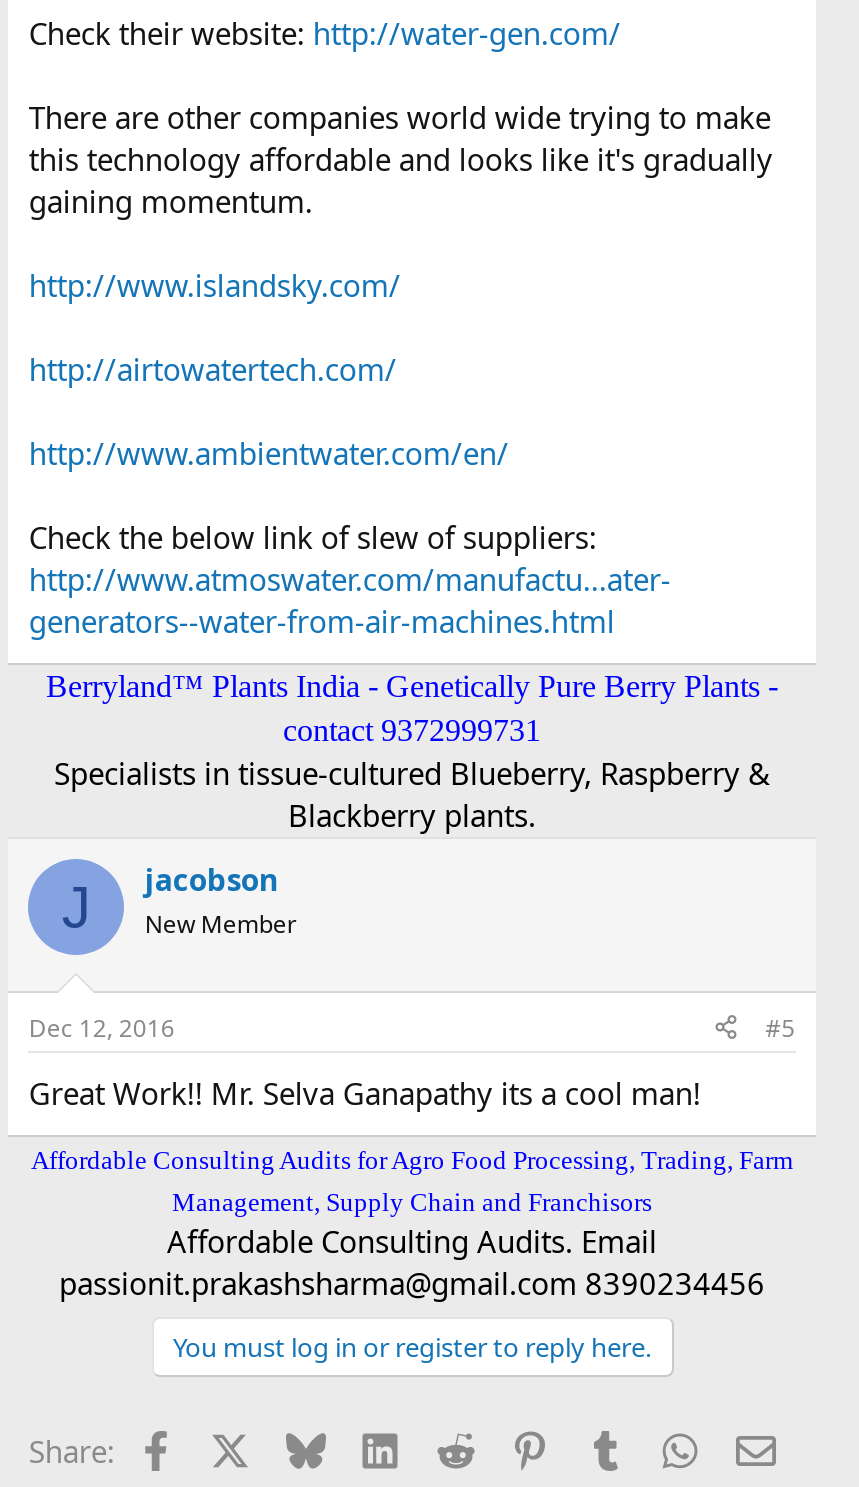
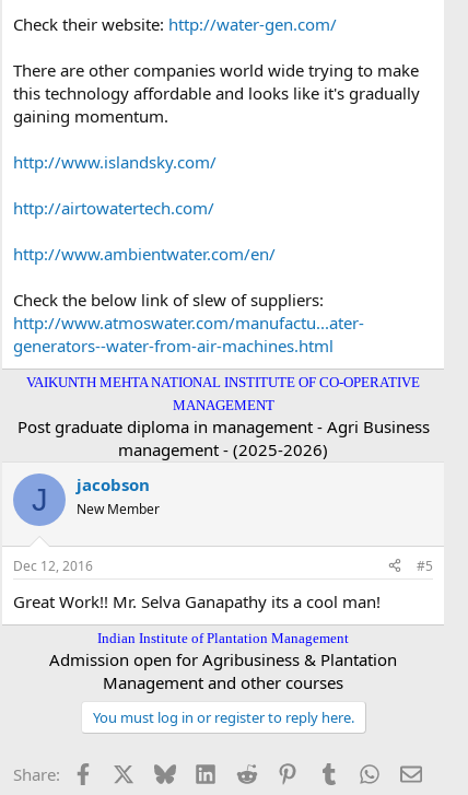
- Berryland™ Plants India - Genetically Pure Berry Plants -
- contact 9372999731
- Specialists in tissue-cultured Blueberry, Raspberry &
- Blackberry plants.
+ VAIKUNTH MEHTA NATIONAL INSTITUTE OF CO-OPERATIVE
+ MANAGEMENT
+ Post graduate diploma in management - Agri Business
+ management - (2025-2026)

- Affordable Consulting Audits for Agro Food Processing, Trading, Farm
- Management, Supply Chain and Franchisors
- Affordable Consulting Audits. Email
- passionit.prakashsharma@gmail.com 8390234456
+ Indian Institute of Plantation Management
+ Admission open for Agribusiness & Plantation
+ Management and other courses
